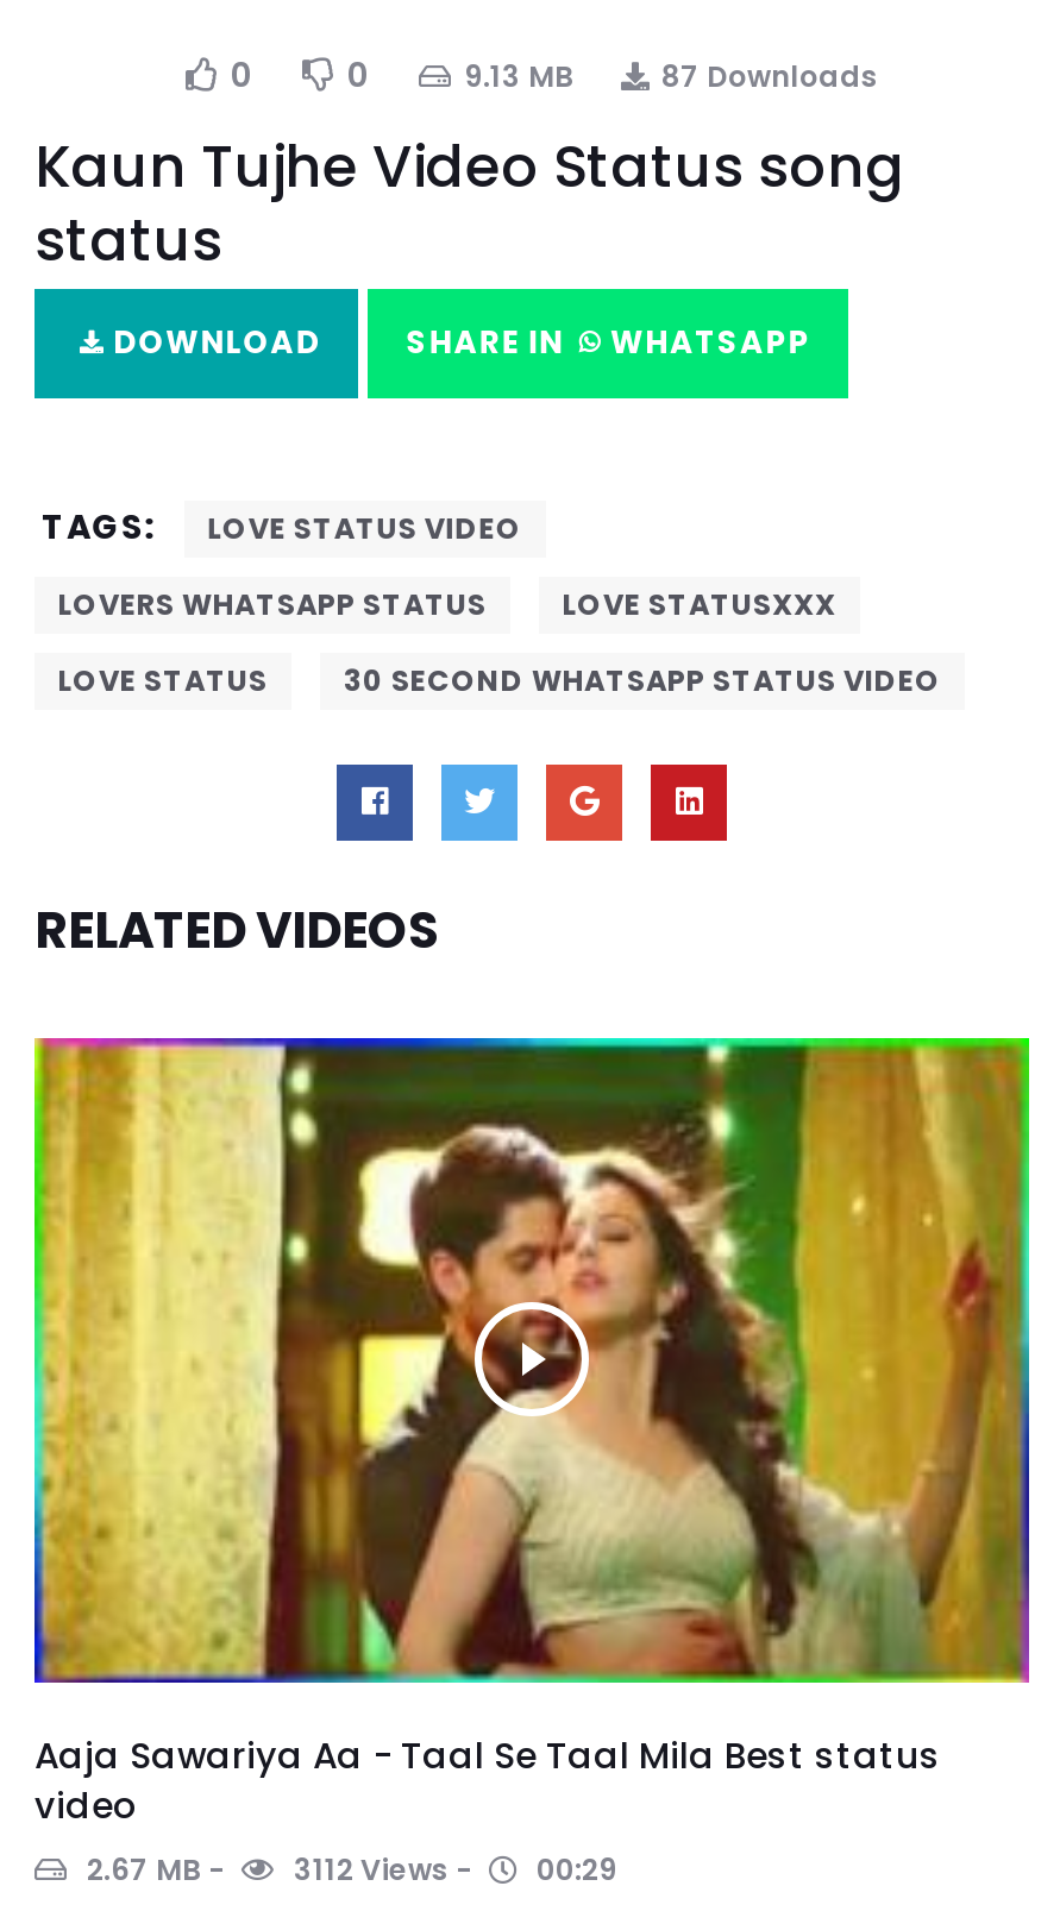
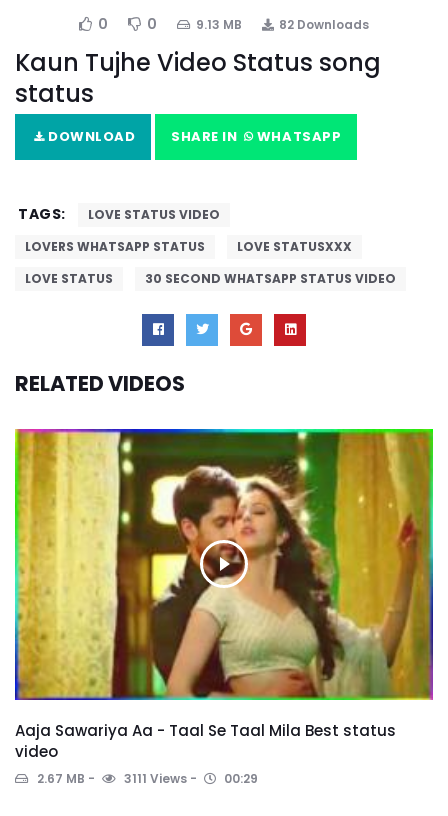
- 87 Downloads
+ 82 Downloads

- 3112 Views 00:29
+ 3111 Views 00:29
